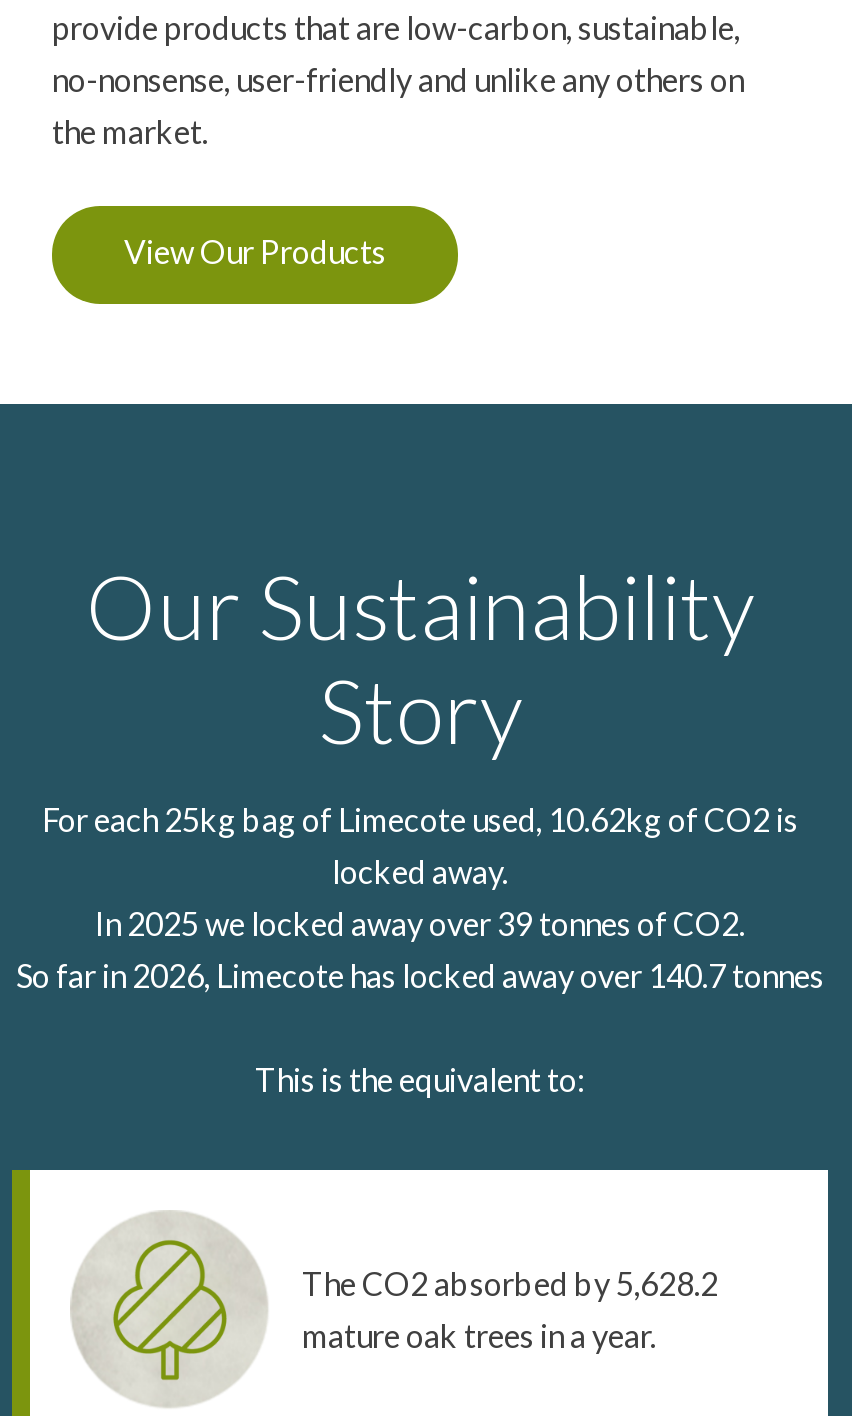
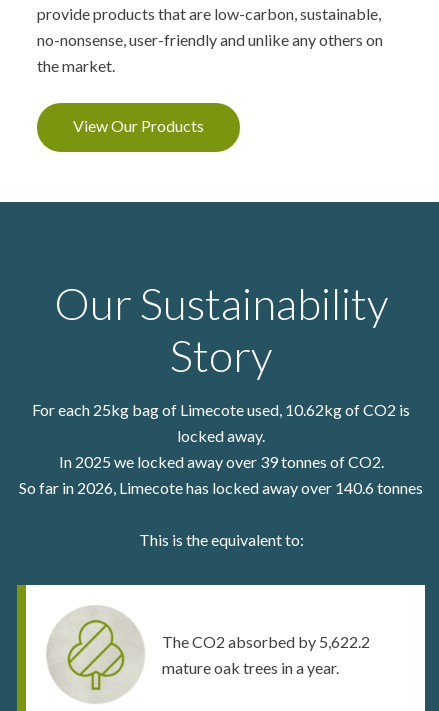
- So far in 2026, Limecote has locked away over 140.7 tonnes
+ So far in 2026, Limecote has locked away over 140.6 tonnes

- The CO2 absorbed by 5,628.2
+ The CO2 absorbed by 5,622.2
